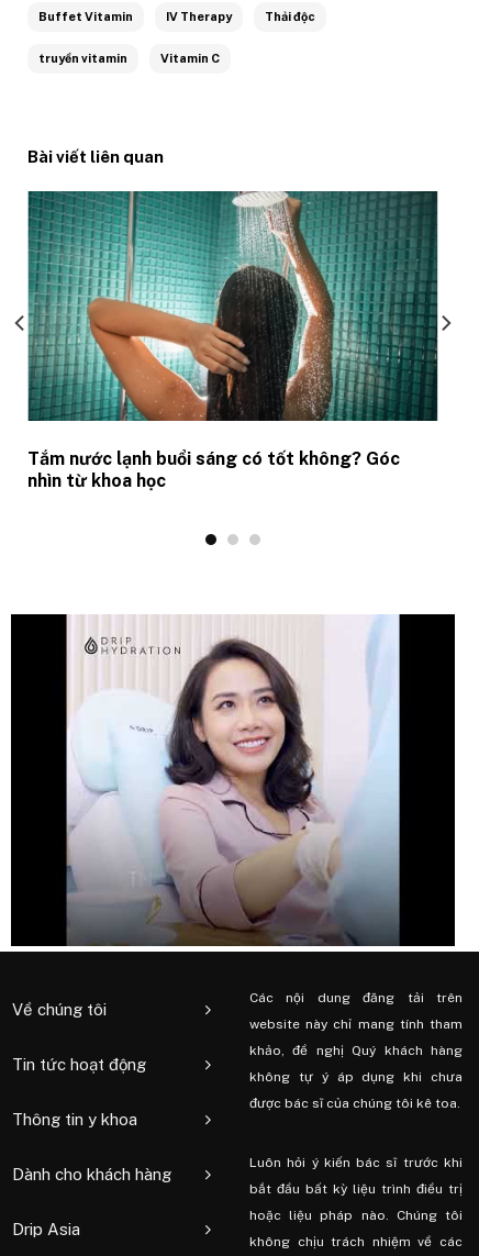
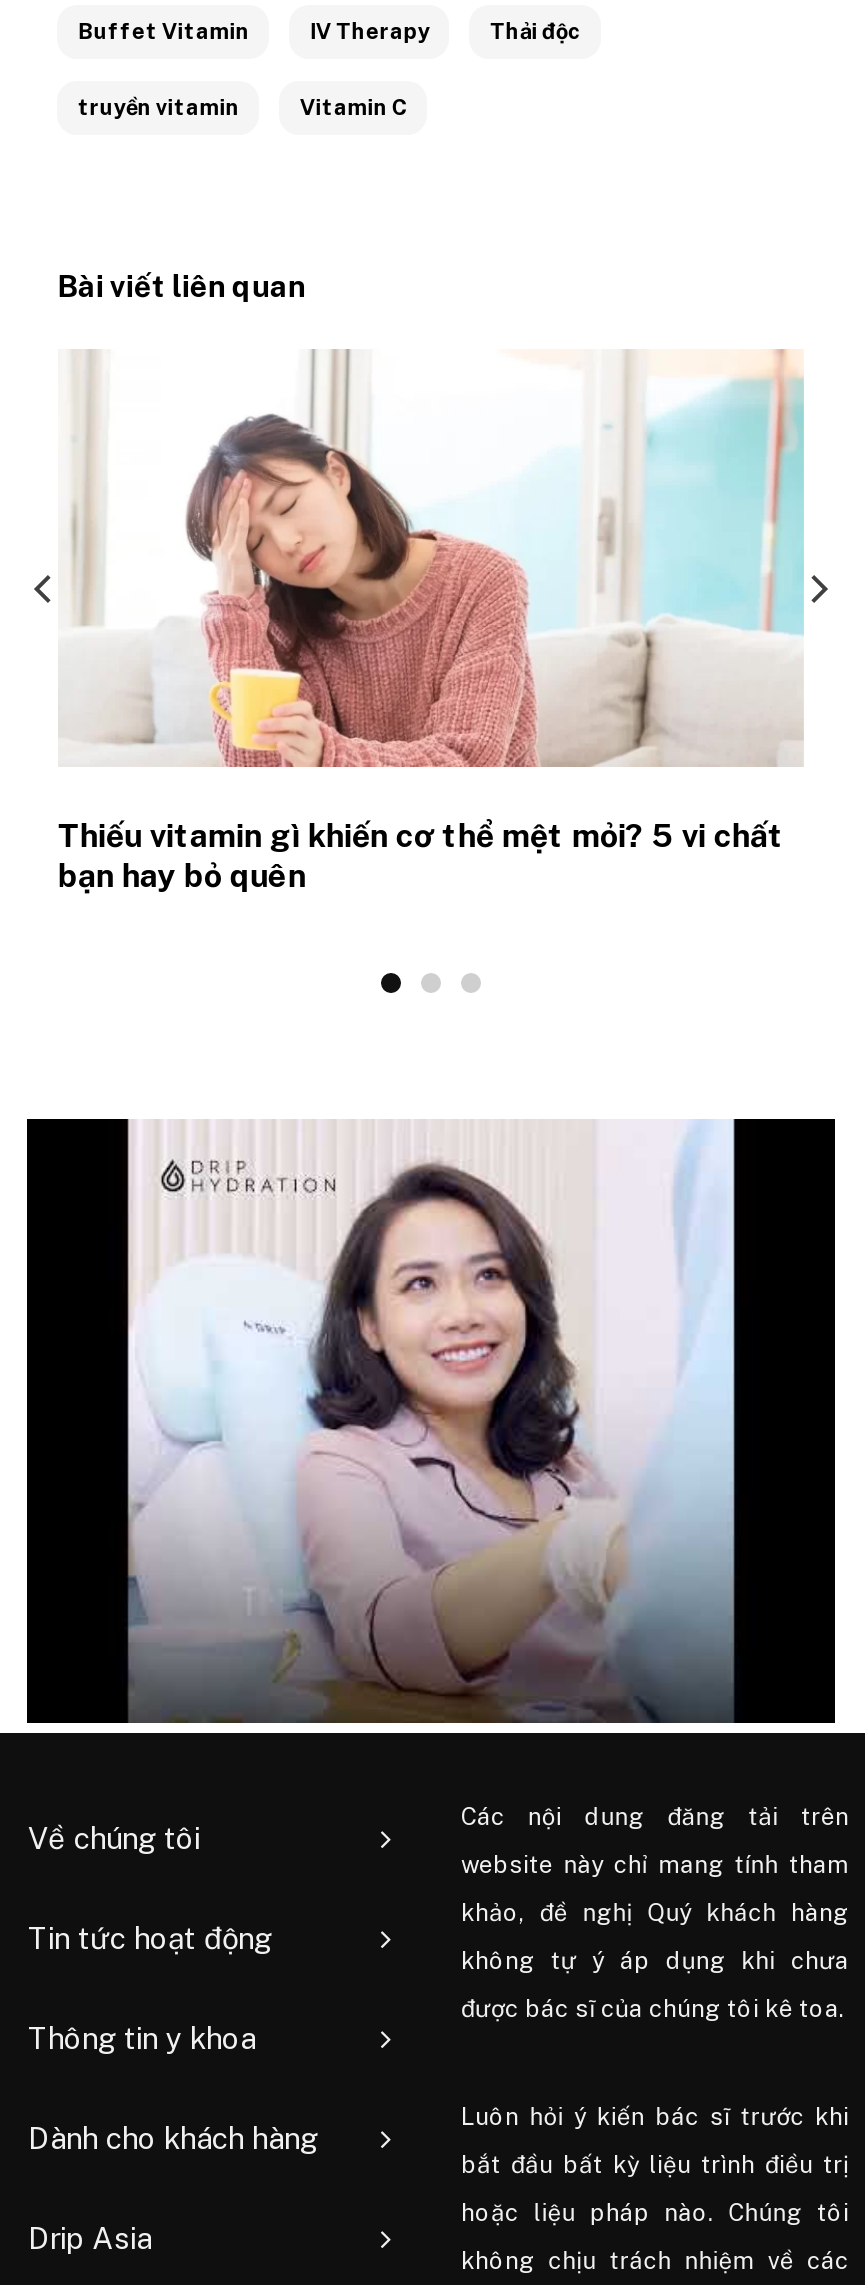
- [image]
- Tắm nước lạnh buổi sáng có tốt không? Góc
- nhìn từ khoa học
+ [image]
+ Thiếu vitamin gì khiến cơ thể mệt mỏi? 5 vi chất
+ bạn hay bỏ quên
